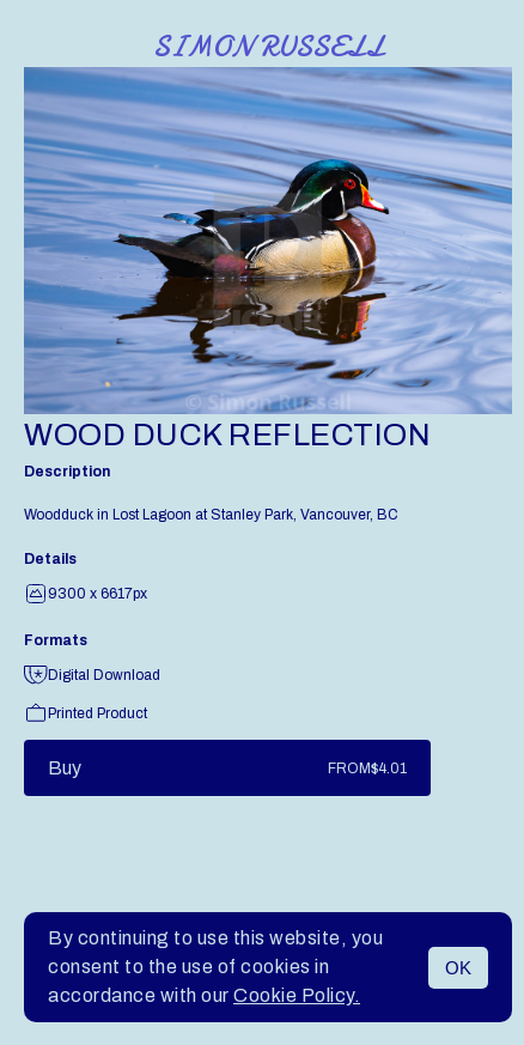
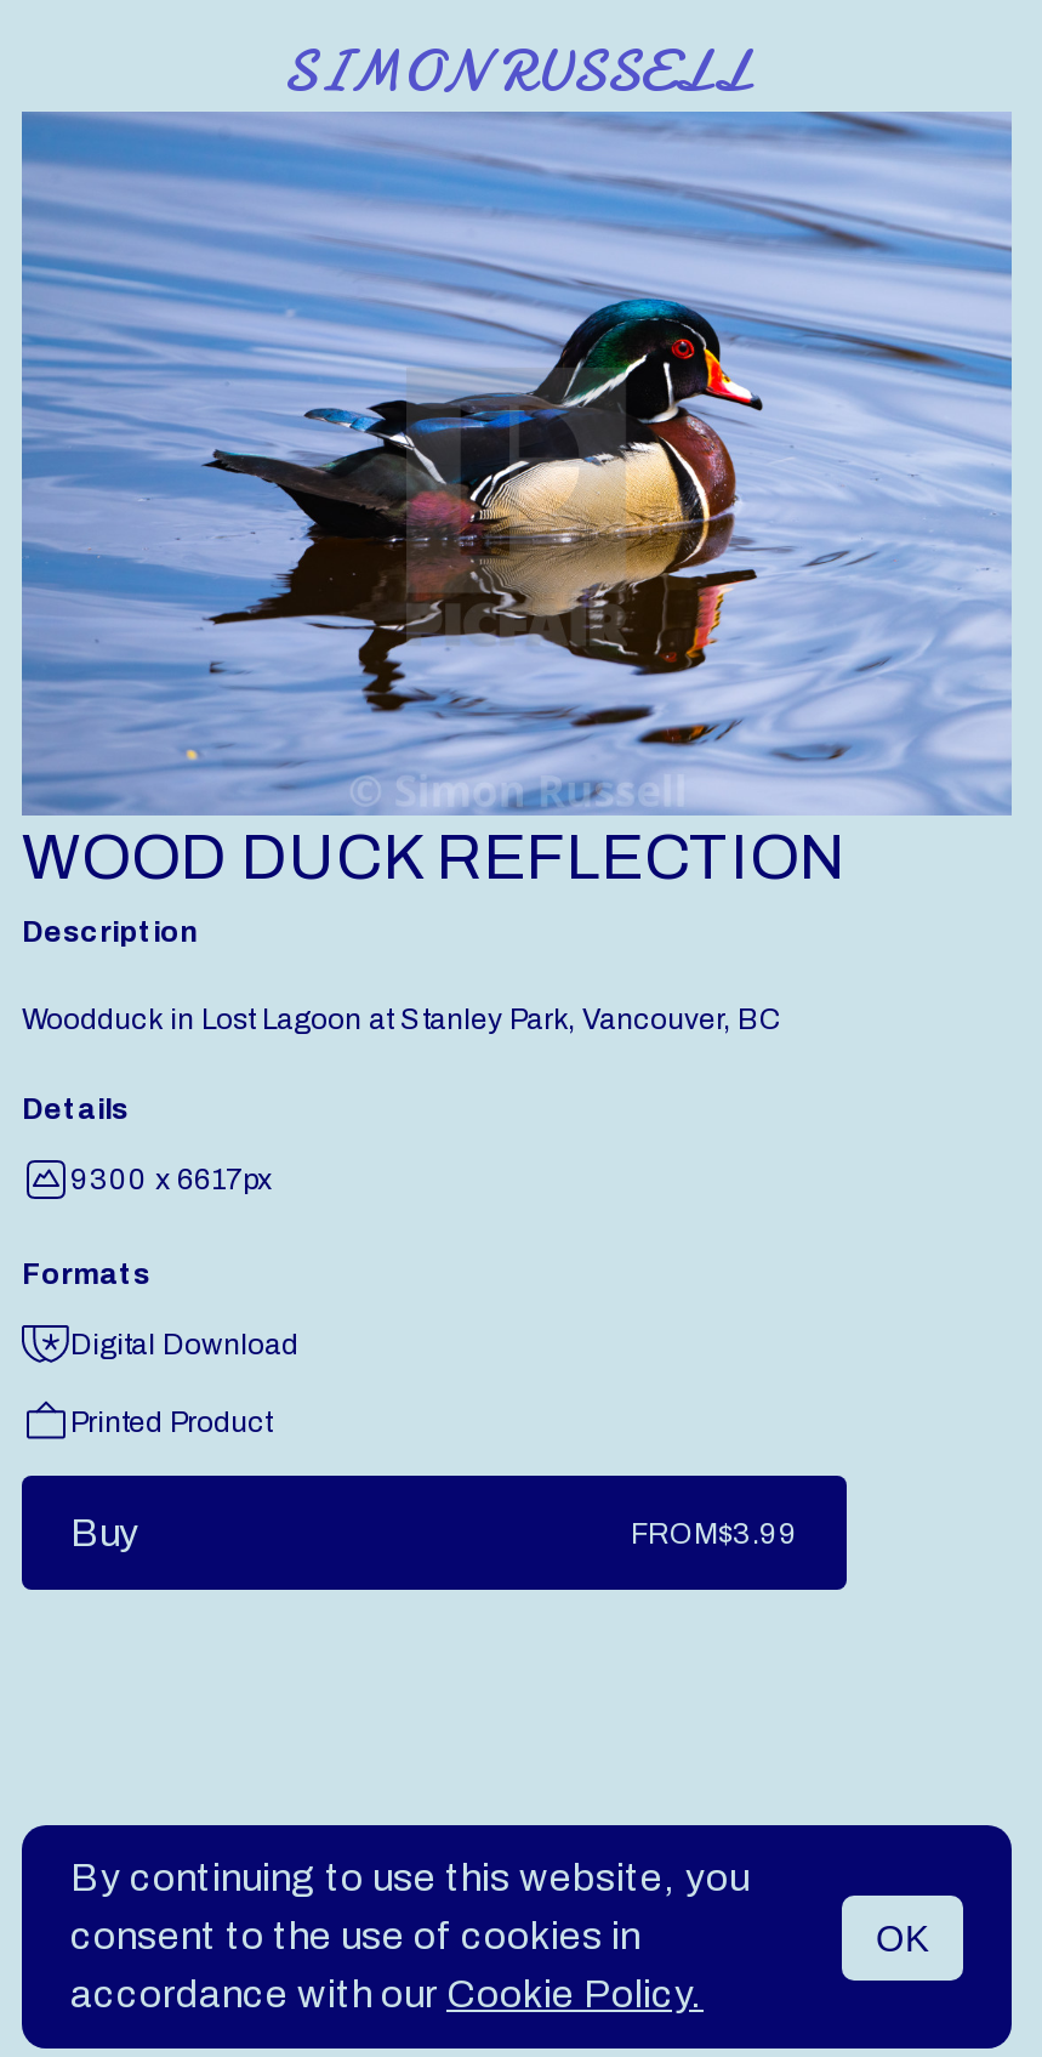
- FROM$4.01
+ FROM$3.99
